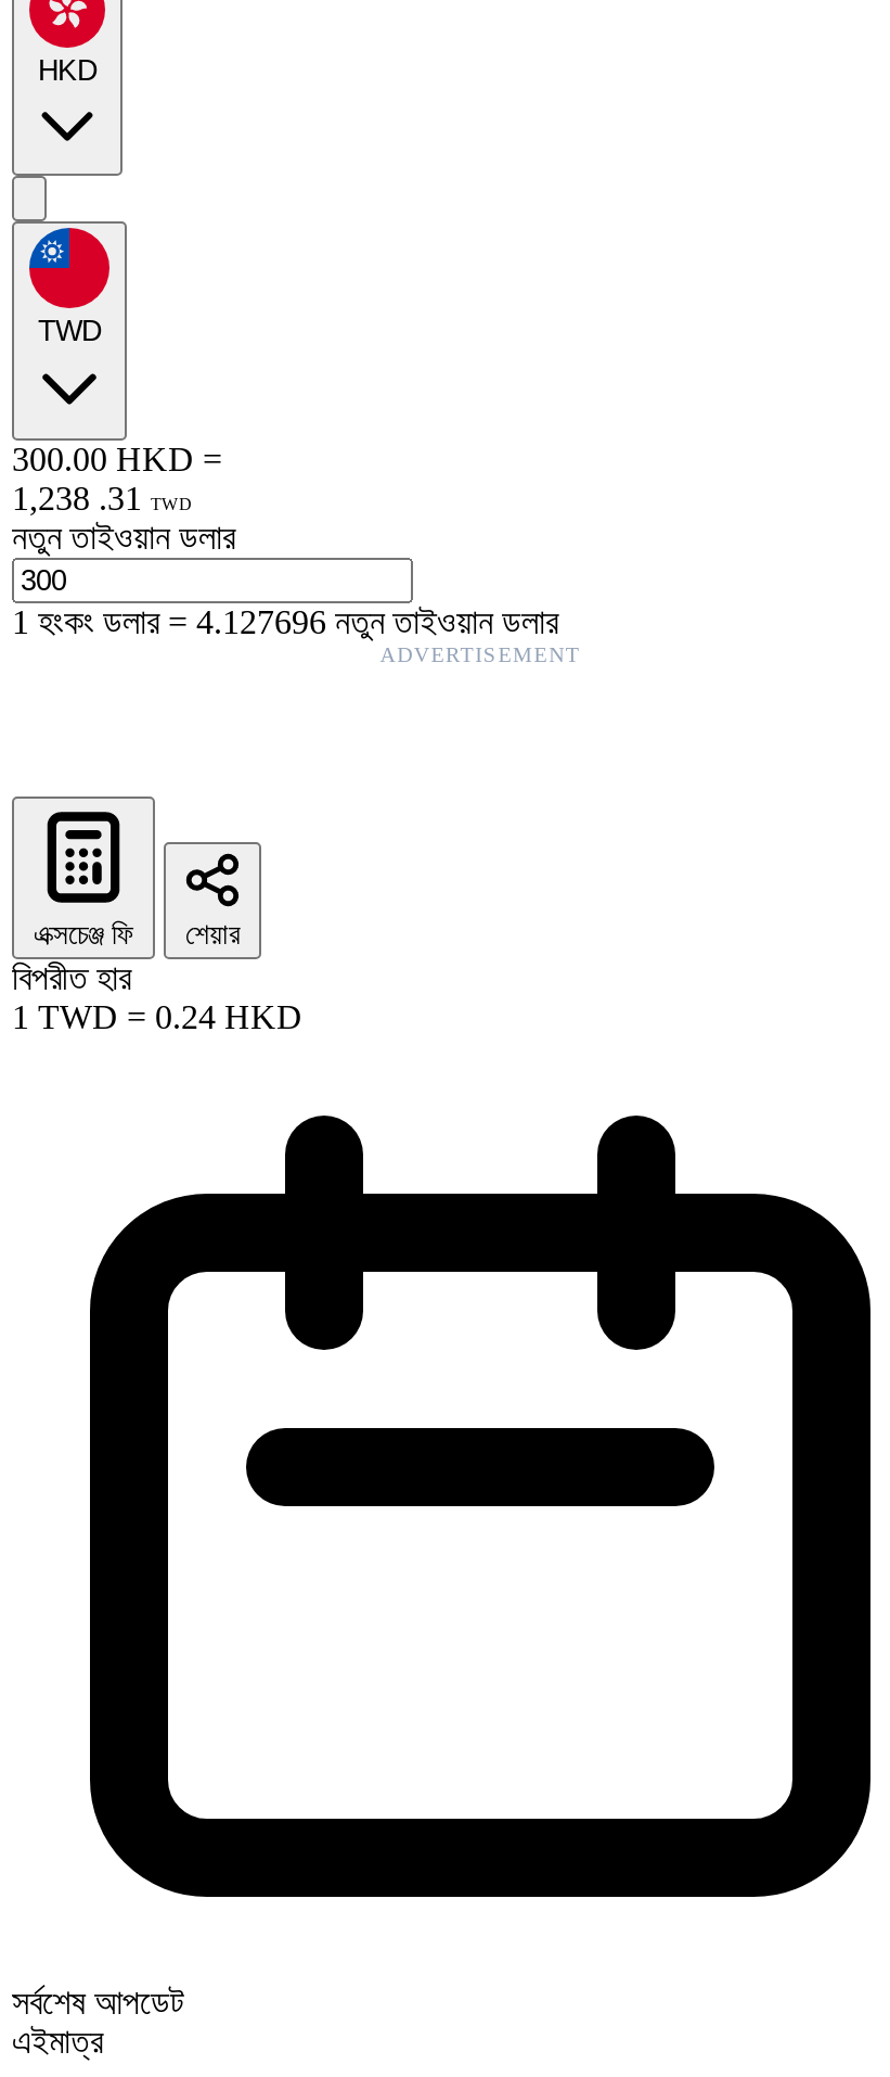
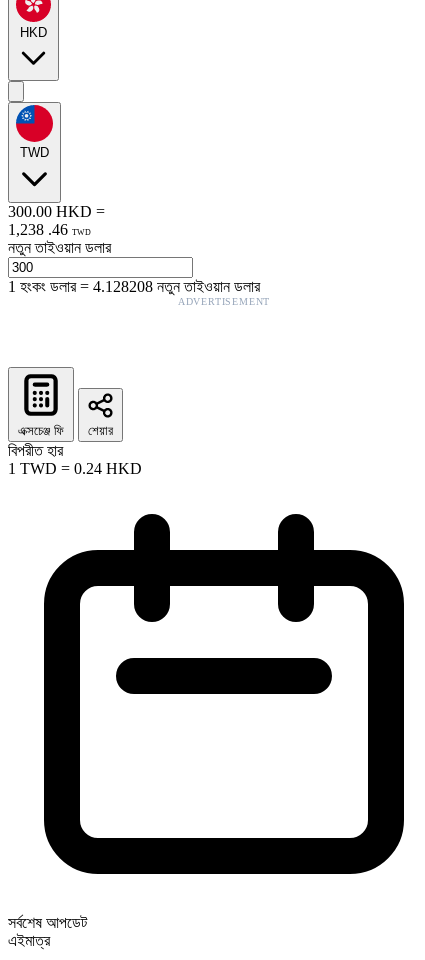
- 1,238 . 31 TWD
+ 1,238 . 46 TWD

- 1হংকং ডলার=4.127696 নতুন তাইওয়ান ডলার
+ 1হংকং ডলার=4.128208 নতুন তাইওয়ান ডলার
